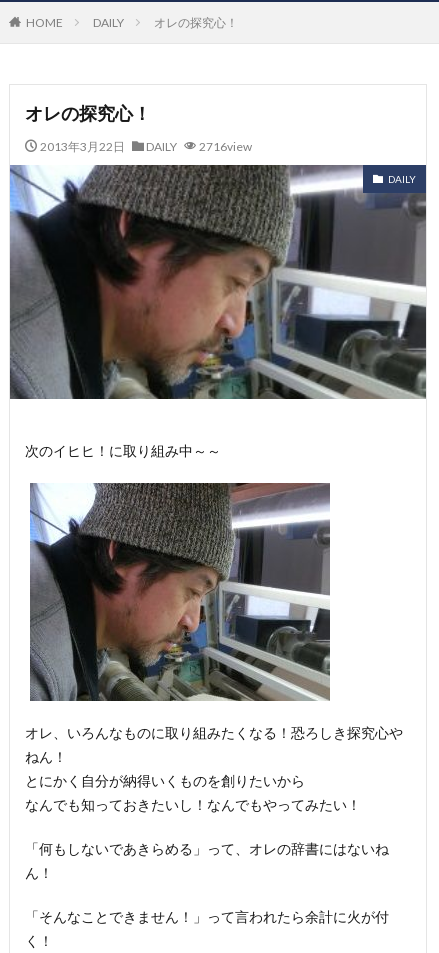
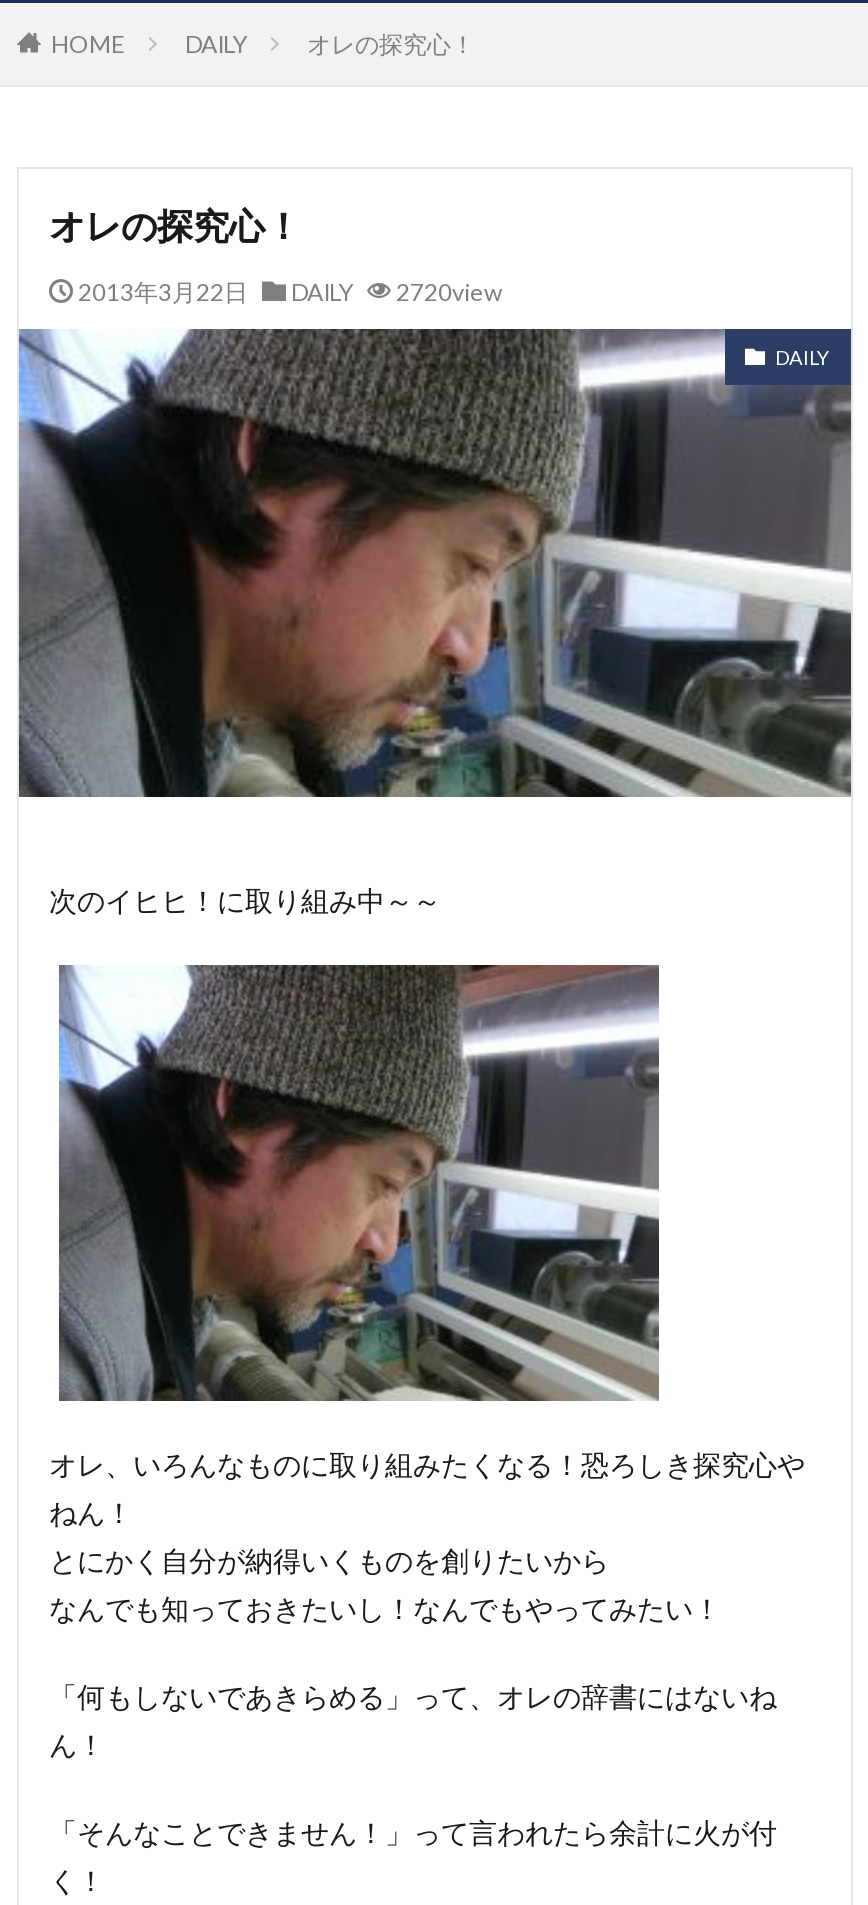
- 2013年3月22日 DAILY 2716view
+ 2013年3月22日 DAILY 2720view
